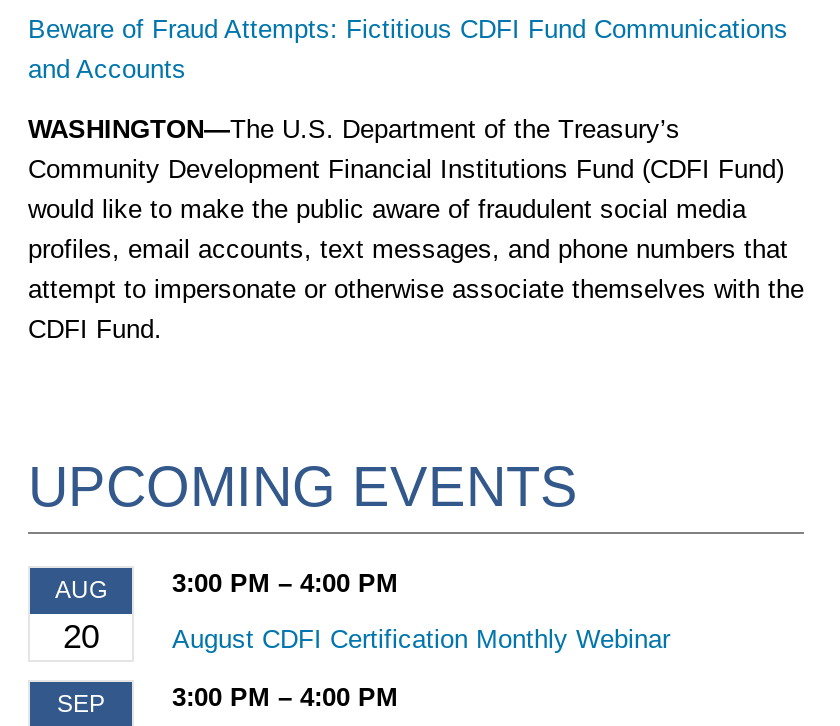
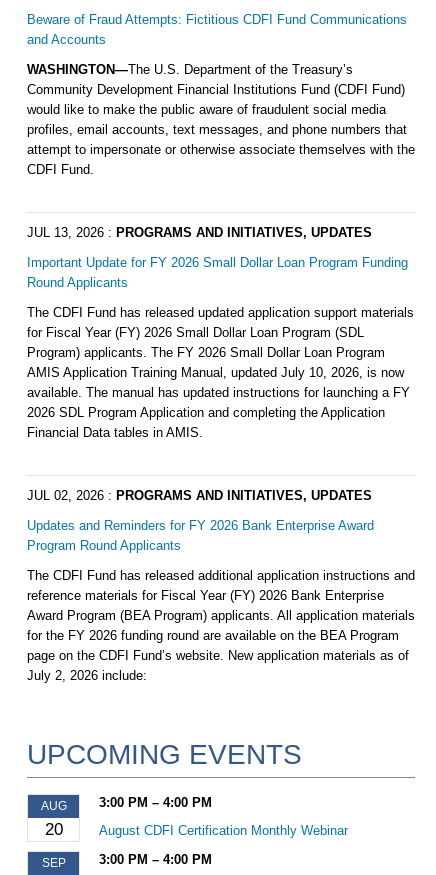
+ JUL 13, 2026: PROGRAMS AND INITIATIVES, UPDATES
+ Important Update for FY 2026 Small Dollar Loan Program Funding
+ Round Applicants
+ The CDFI Fund has released updated application support materials
+ for Fiscal Year (FY) 2026 Small Dollar Loan Program (SDL
+ Program) applicants. The FY 2026 Small Dollar Loan Program
+ AMIS Application Training Manual, updated July 10, 2026, is now
+ available. The manual has updated instructions for launching a FY
+ 2026 SDL Program Application and completing the Application
+ Financial Data tables in AMIS.

+ JUL 02, 2026: PROGRAMS AND INITIATIVES, UPDATES
+ Updates and Reminders for FY 2026 Bank Enterprise Award
+ Program Round Applicants
+ The CDFI Fund has released additional application instructions and
+ reference materials for Fiscal Year (FY) 2026 Bank Enterprise
+ Award Program (BEA Program) applicants. All application materials
+ for the FY 2026 funding round are available on the BEA Program
+ page on the CDFI Fund’s website. New application materials as of
+ July 2, 2026 include:
